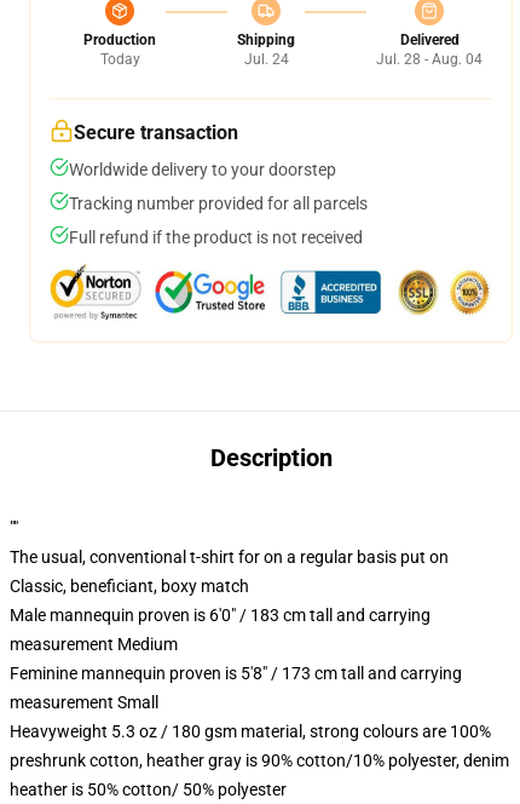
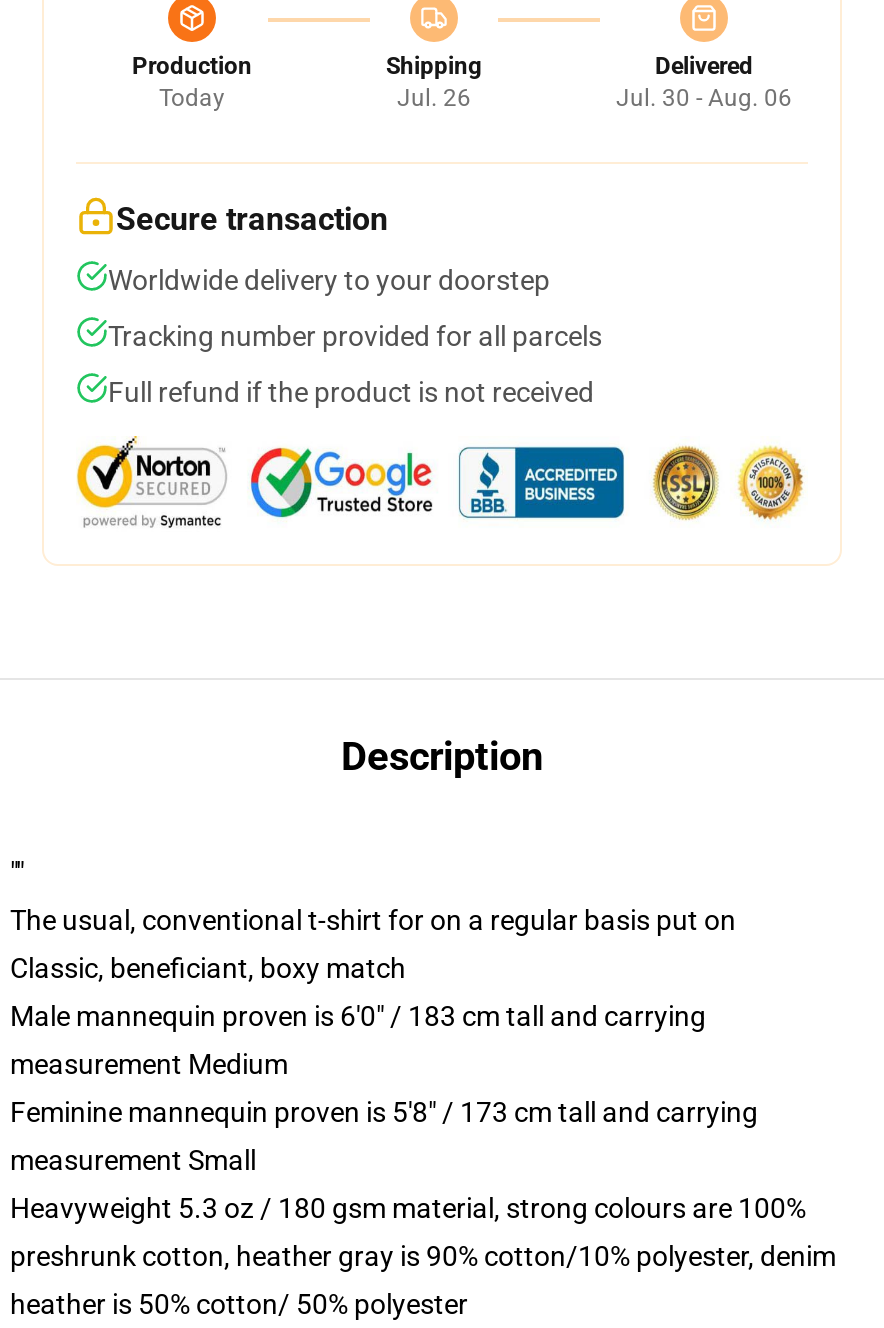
- Jul. 24
+ Jul. 26

- Jul. 28 - Aug. 04
+ Jul. 30 - Aug. 06
